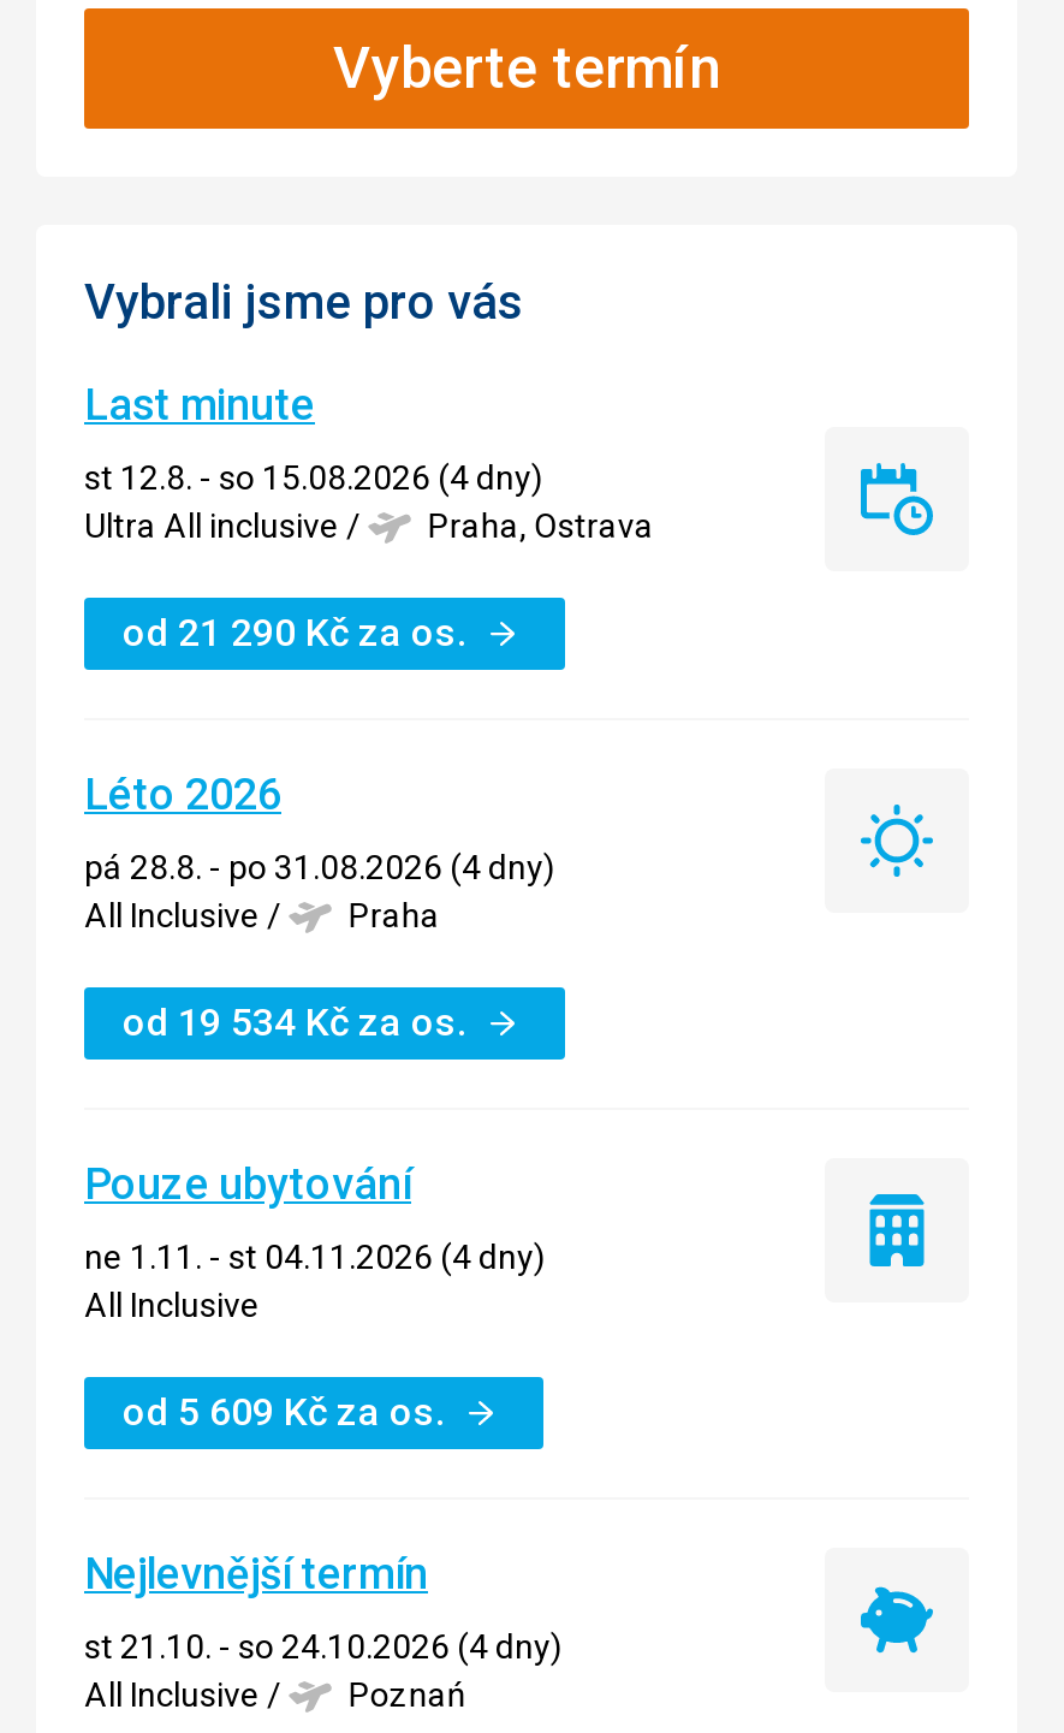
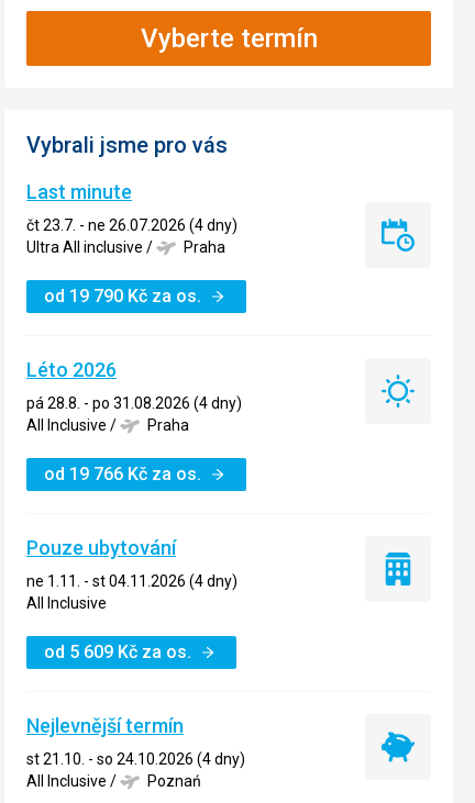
- st 12.8. - so 15.08.2026 (4 dny)
+ čt 23.7. - ne 26.07.2026 (4 dny)

- Praha, Ostrava
+ Praha

- od 21 290 Kč za os.
+ od 19 790 Kč za os.

- od 19 534 Kč za os.
+ od 19 766 Kč za os.
